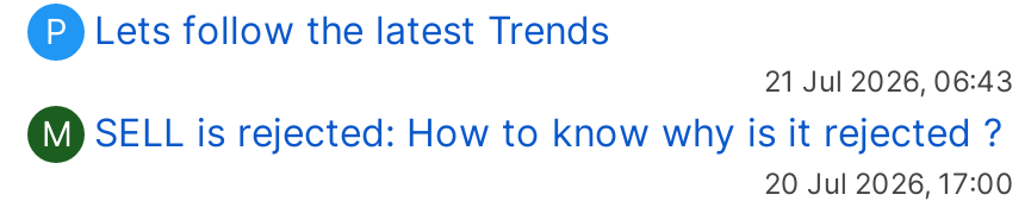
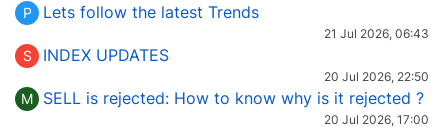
+ S
+ INDEX UPDATES
+ 20 Jul 2026, 22:50
